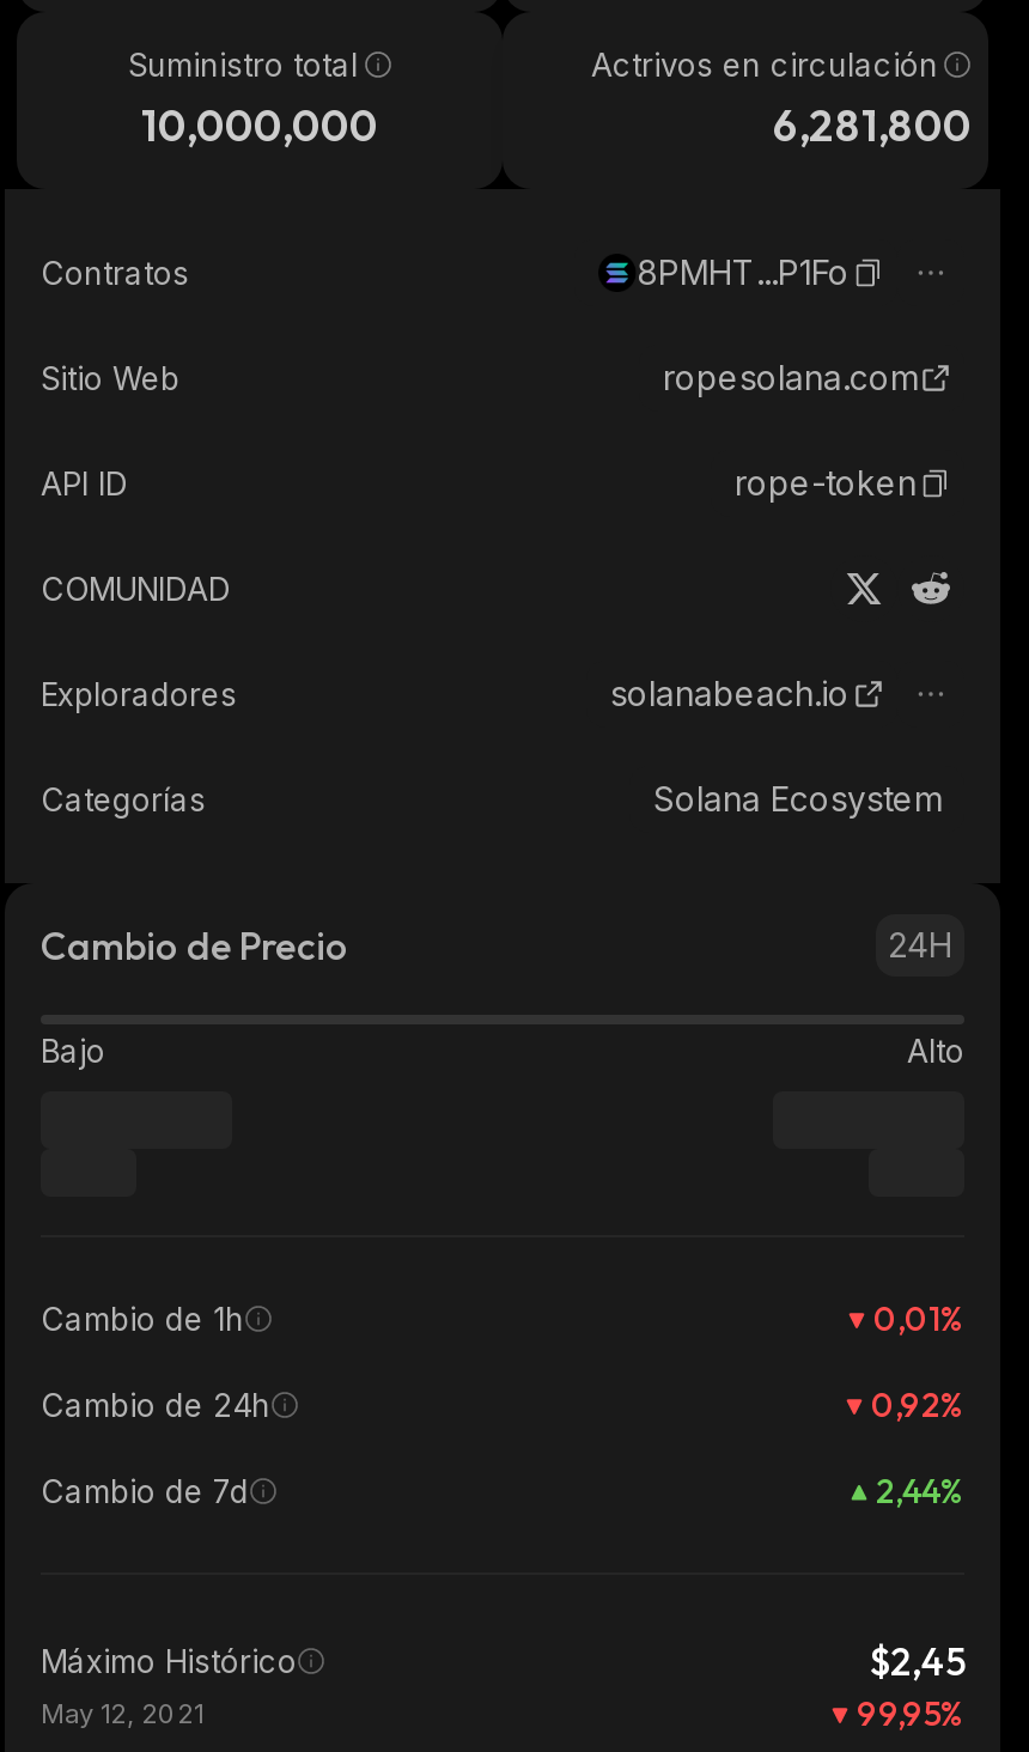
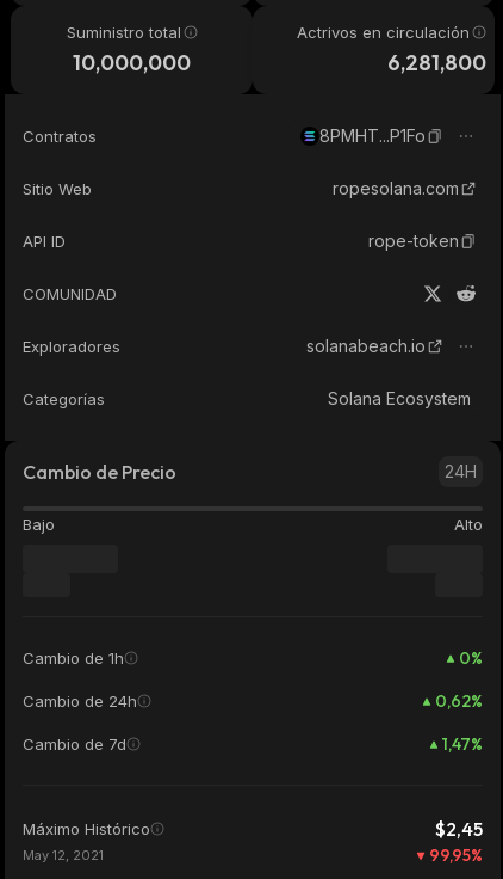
- 0,01%
+ 0%

- 0,92%
+ 0,62%

- 2,44%
+ 1,47%
